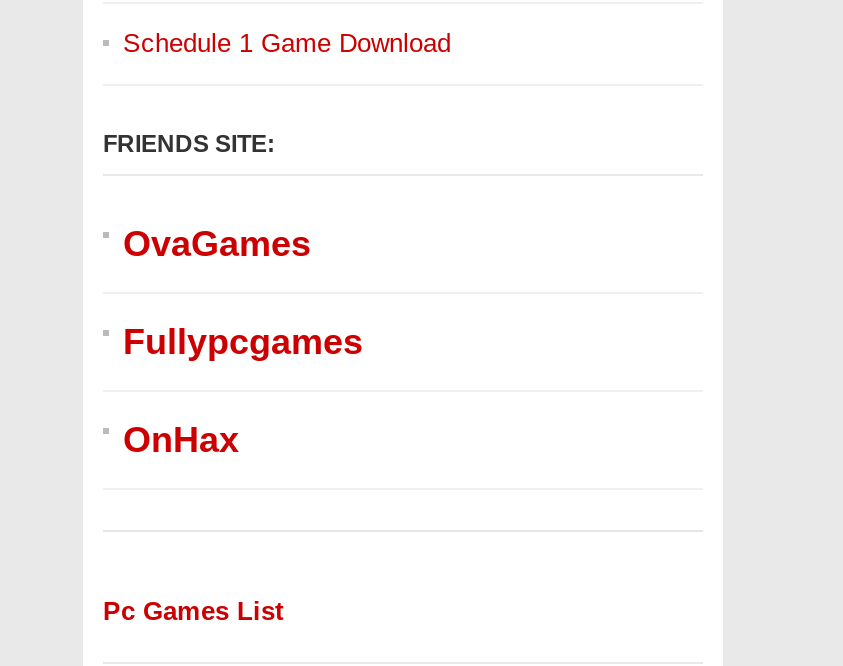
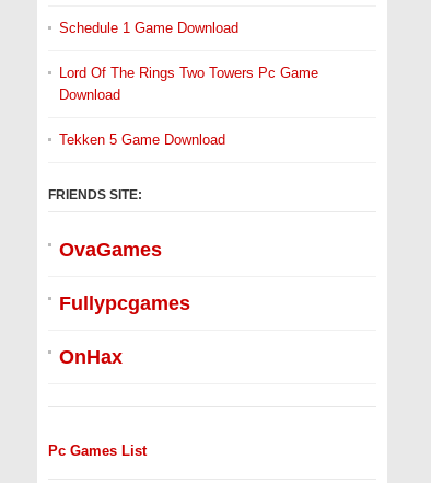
+ Lord Of The Rings Two Towers Pc Game
+ Download
+ Tekken 5 Game Download
